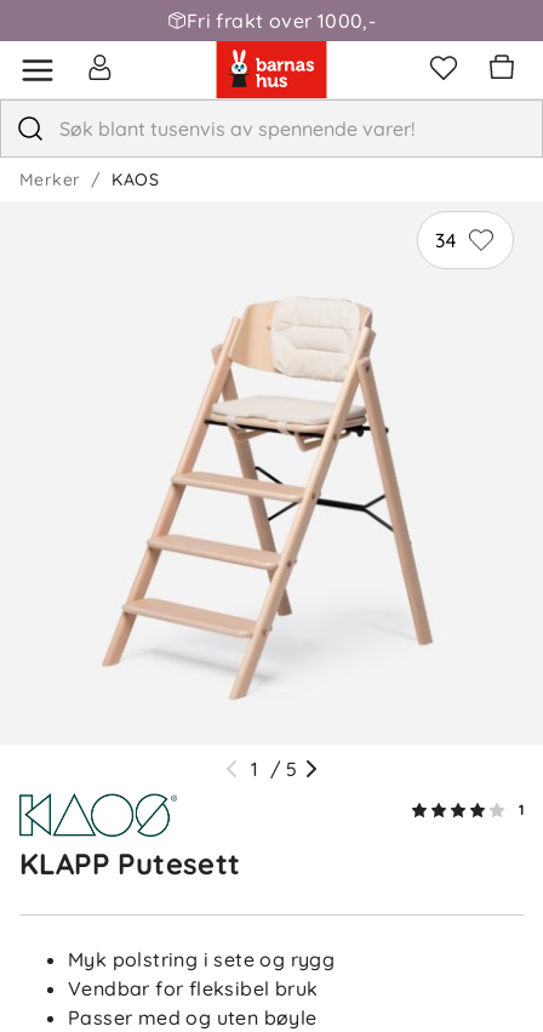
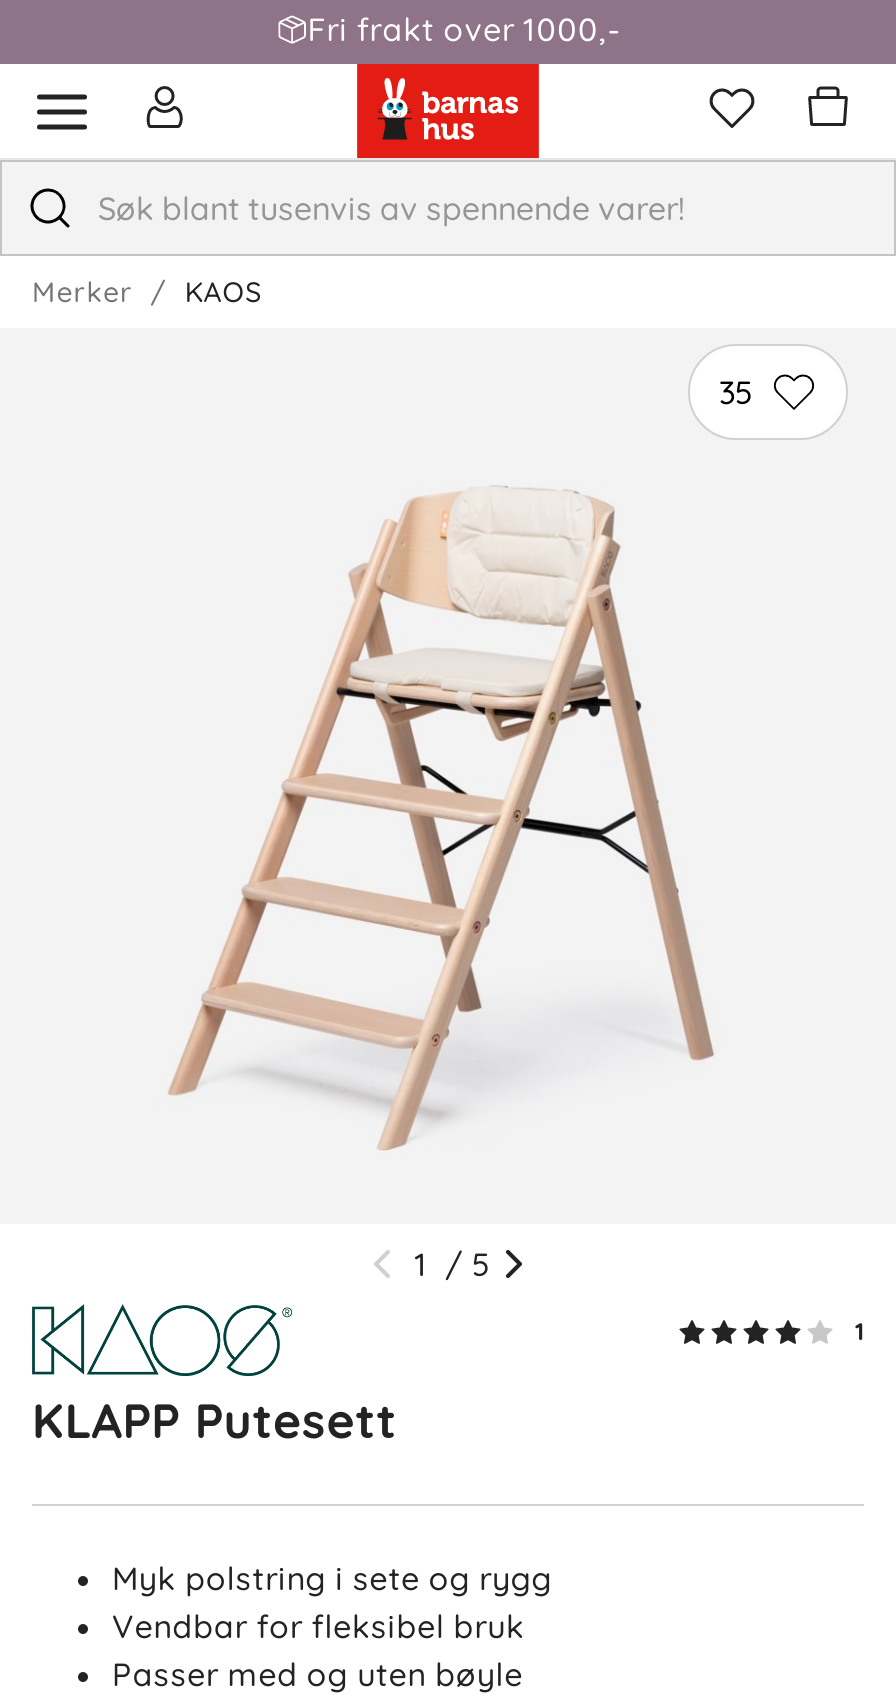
- 34
+ 35
